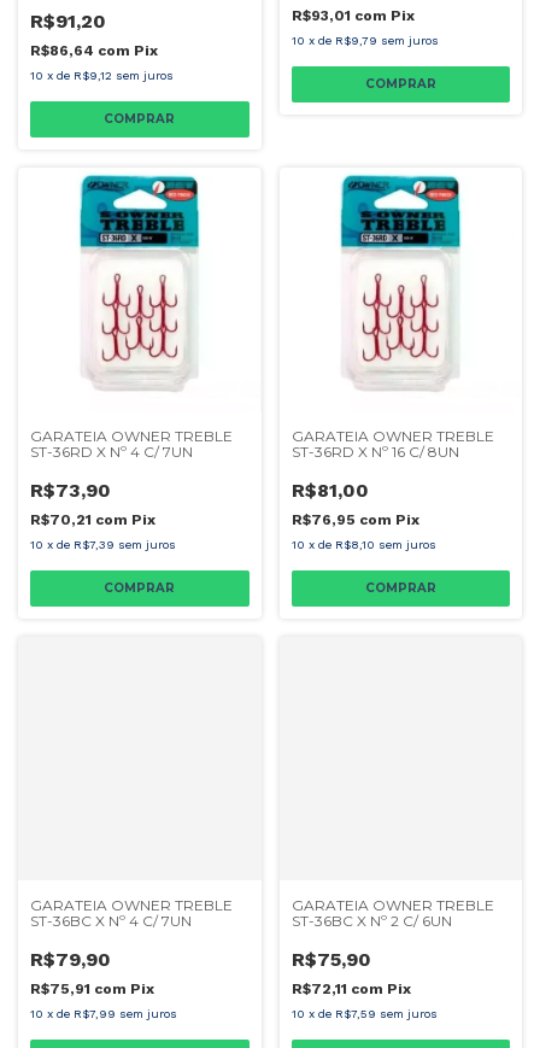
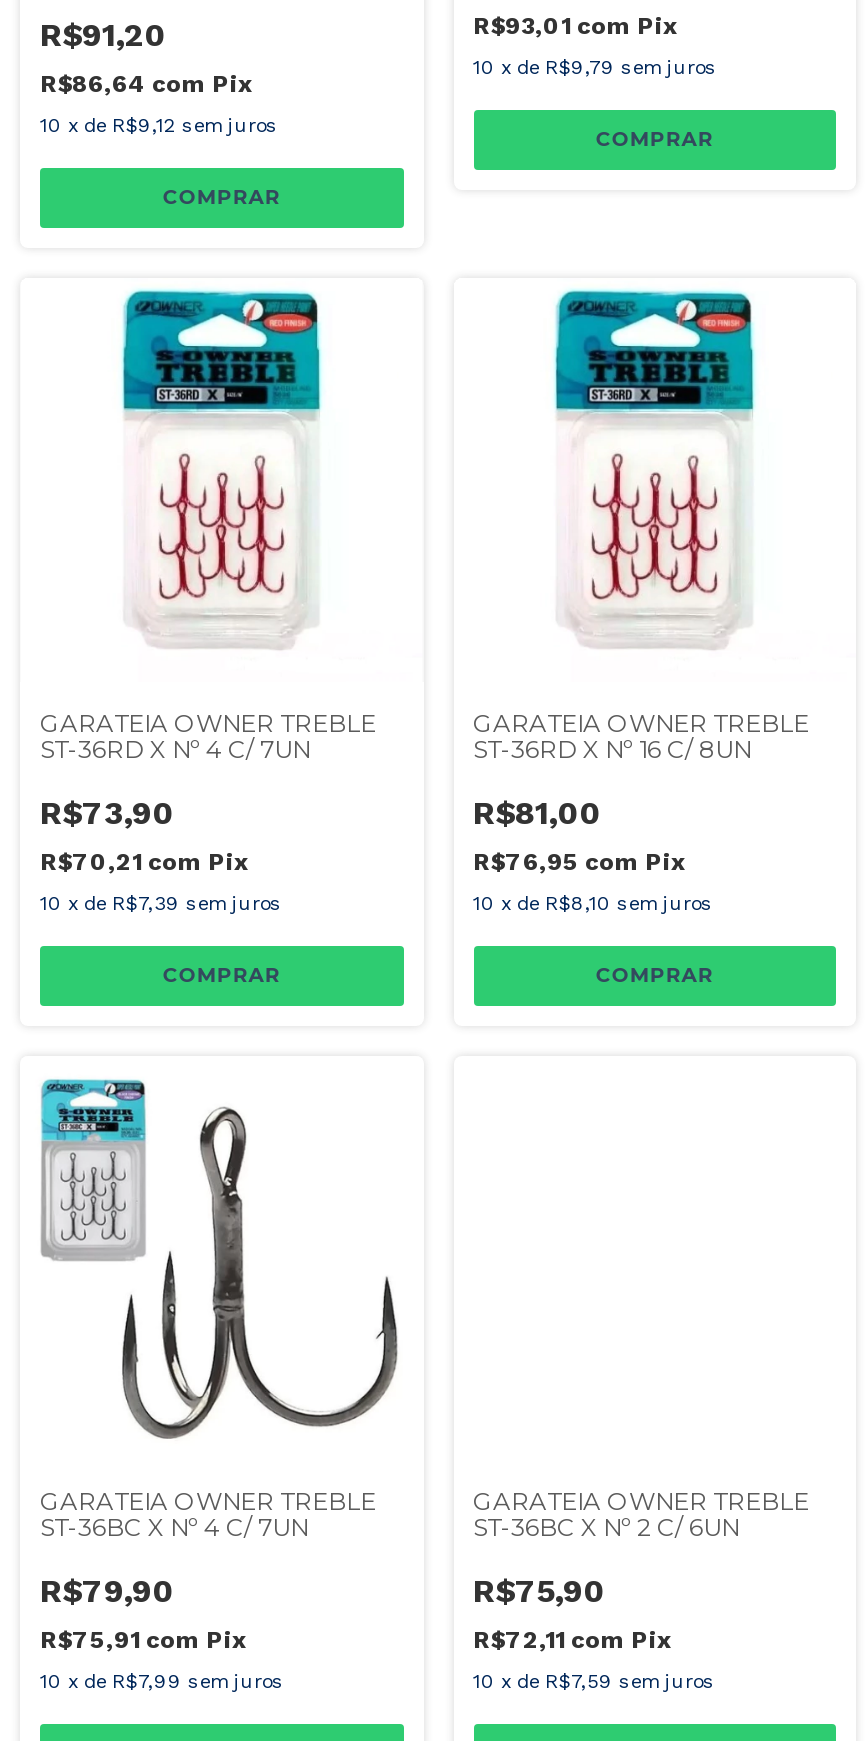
+ [image]
